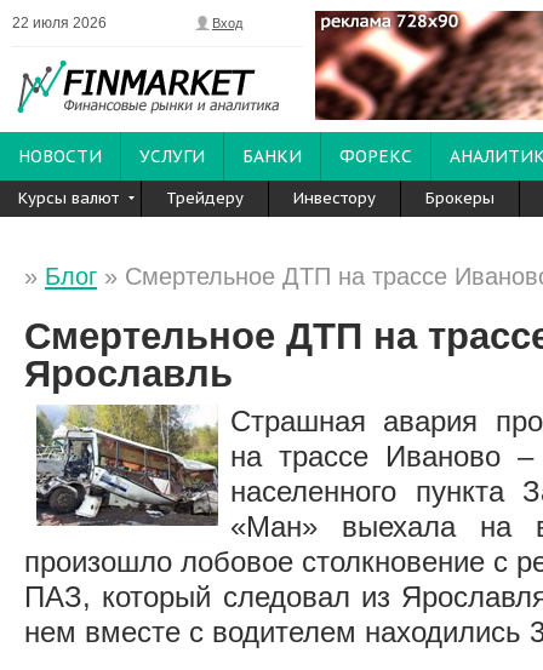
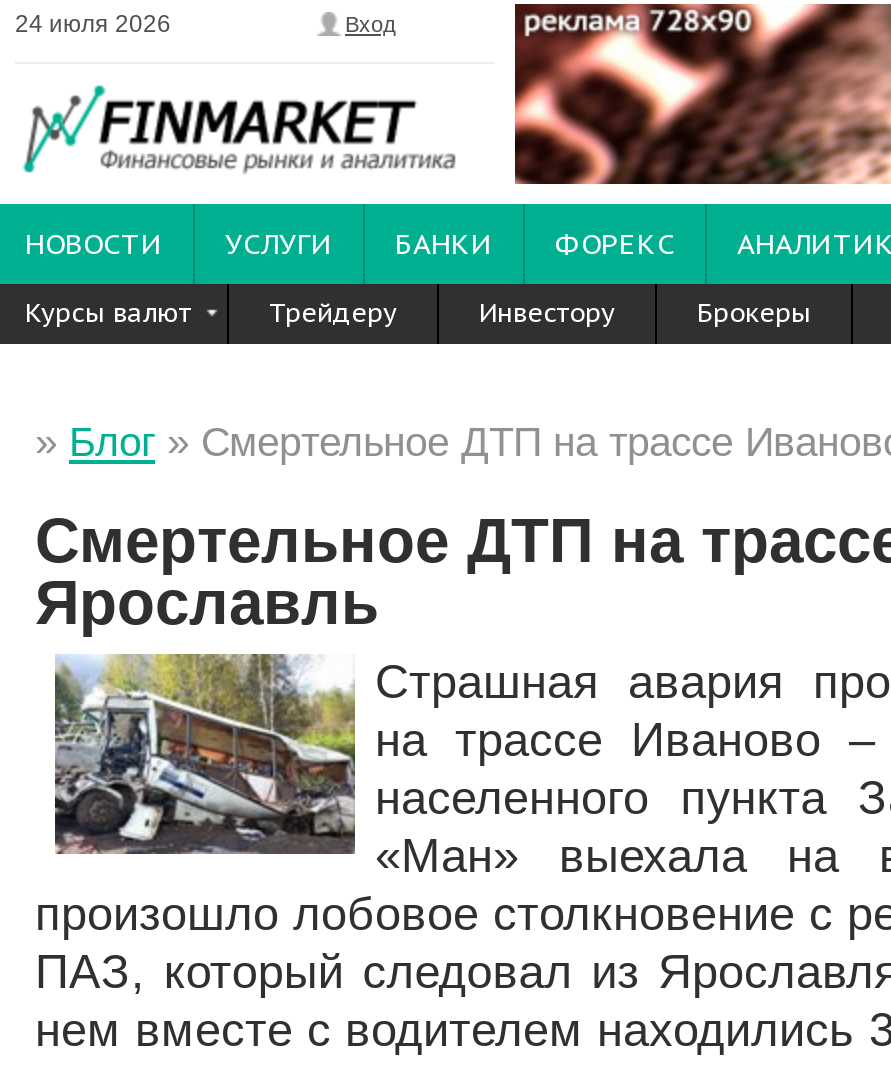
- 22 июля 2026
+ 24 июля 2026
